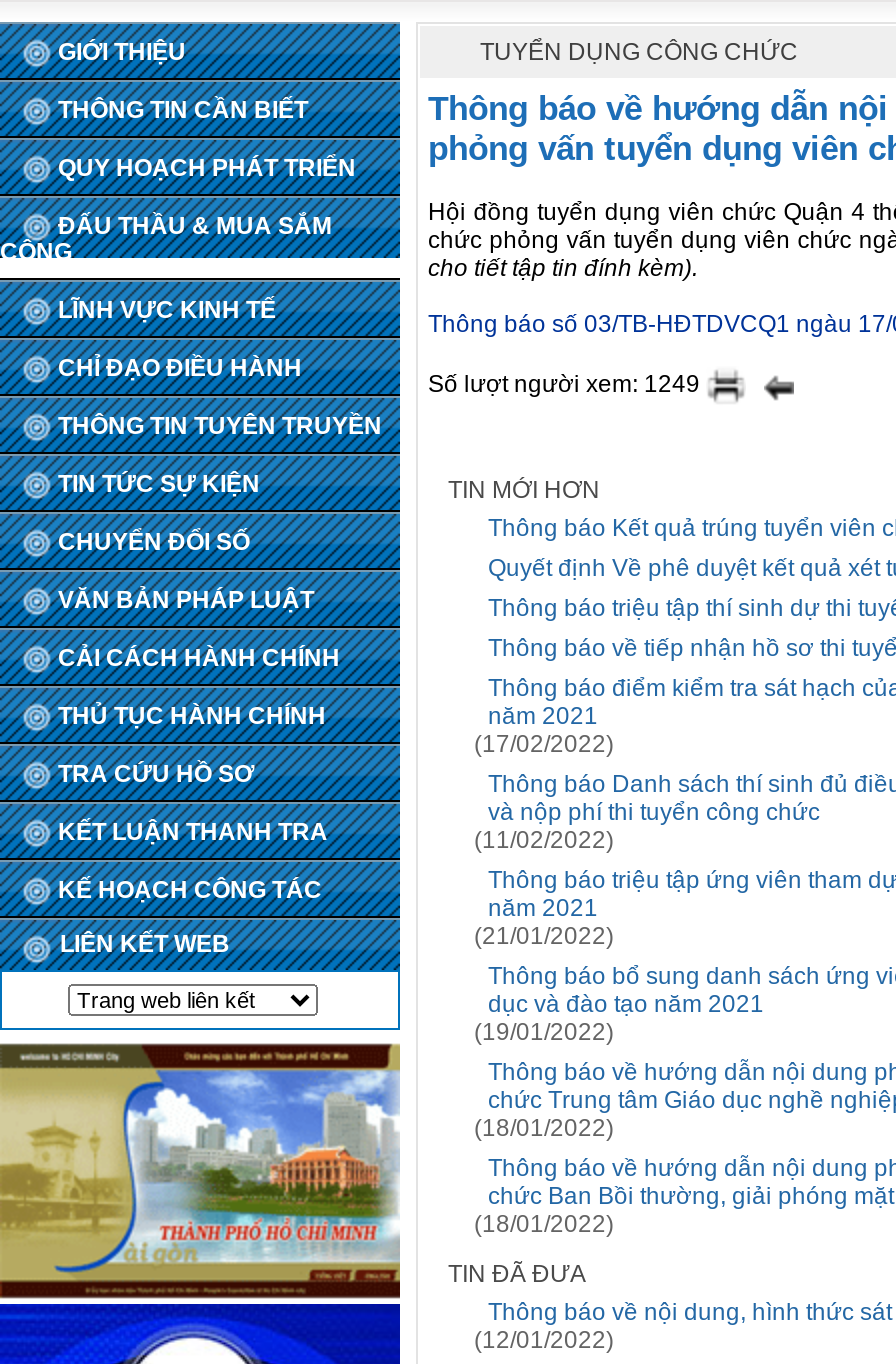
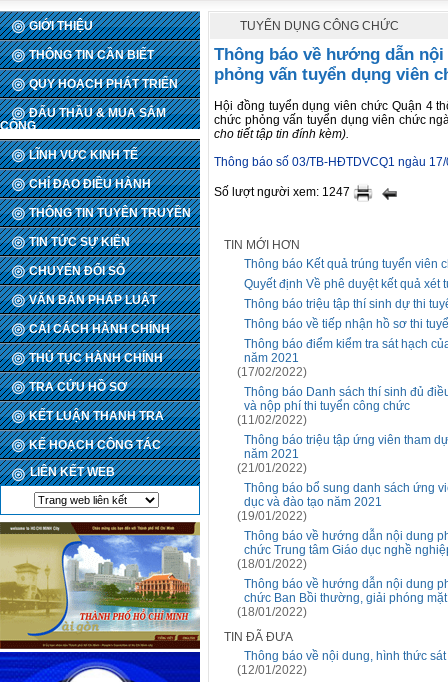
- Số lượt người xem: 1249
+ Số lượt người xem: 1247
